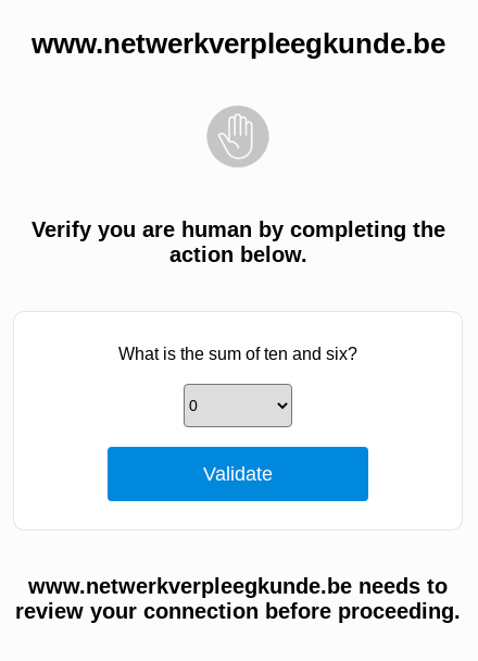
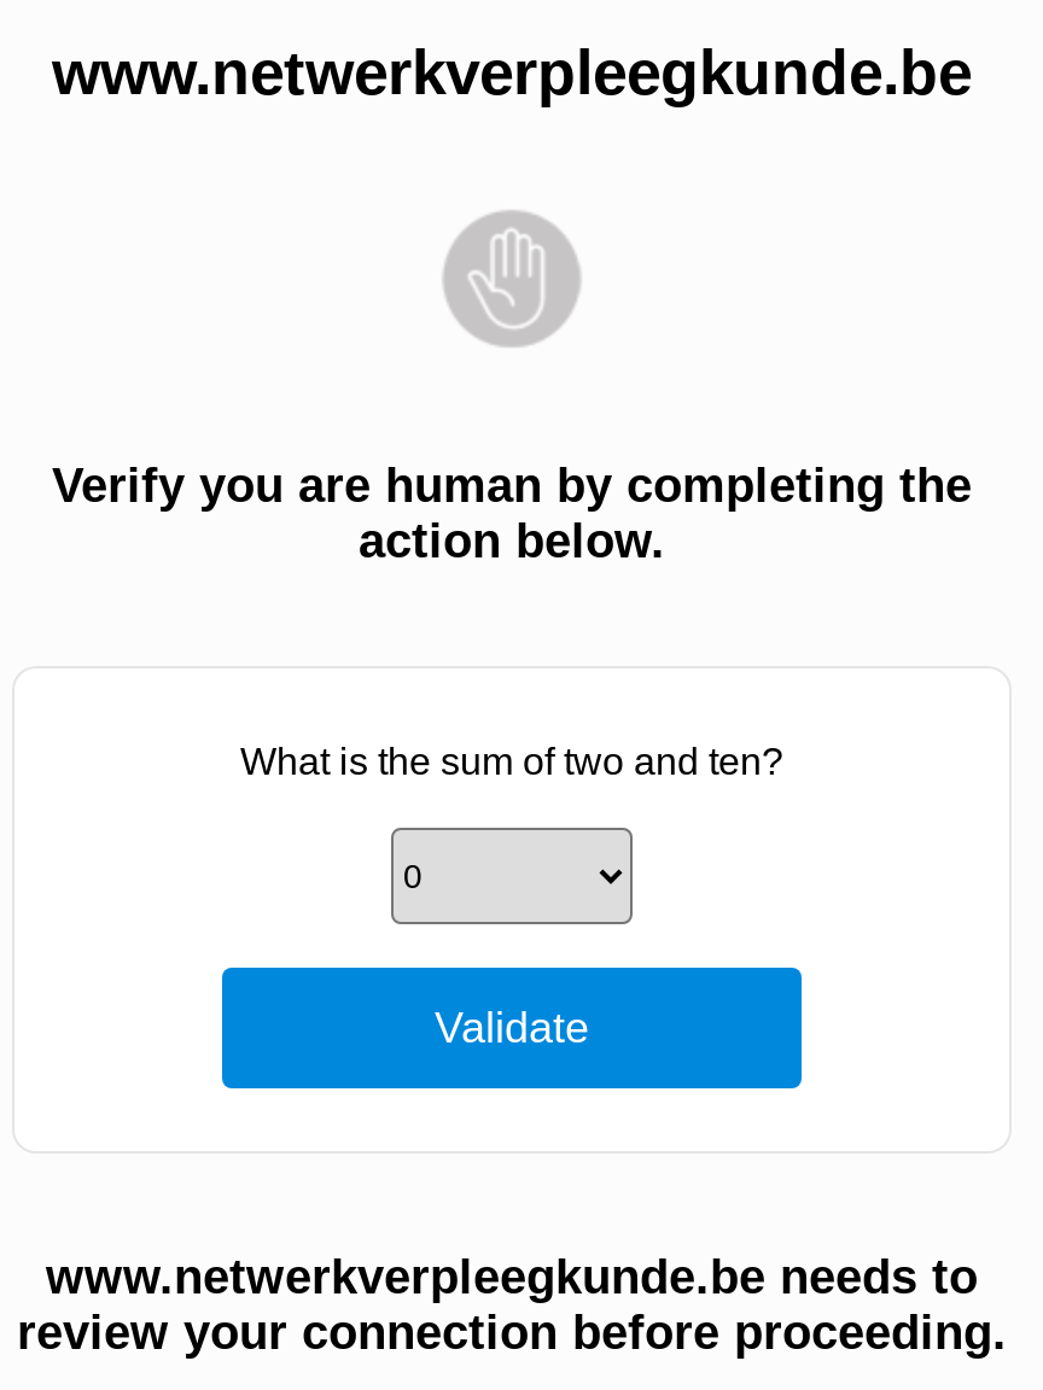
- What is the sum of ten and six?
+ What is the sum of two and ten?
